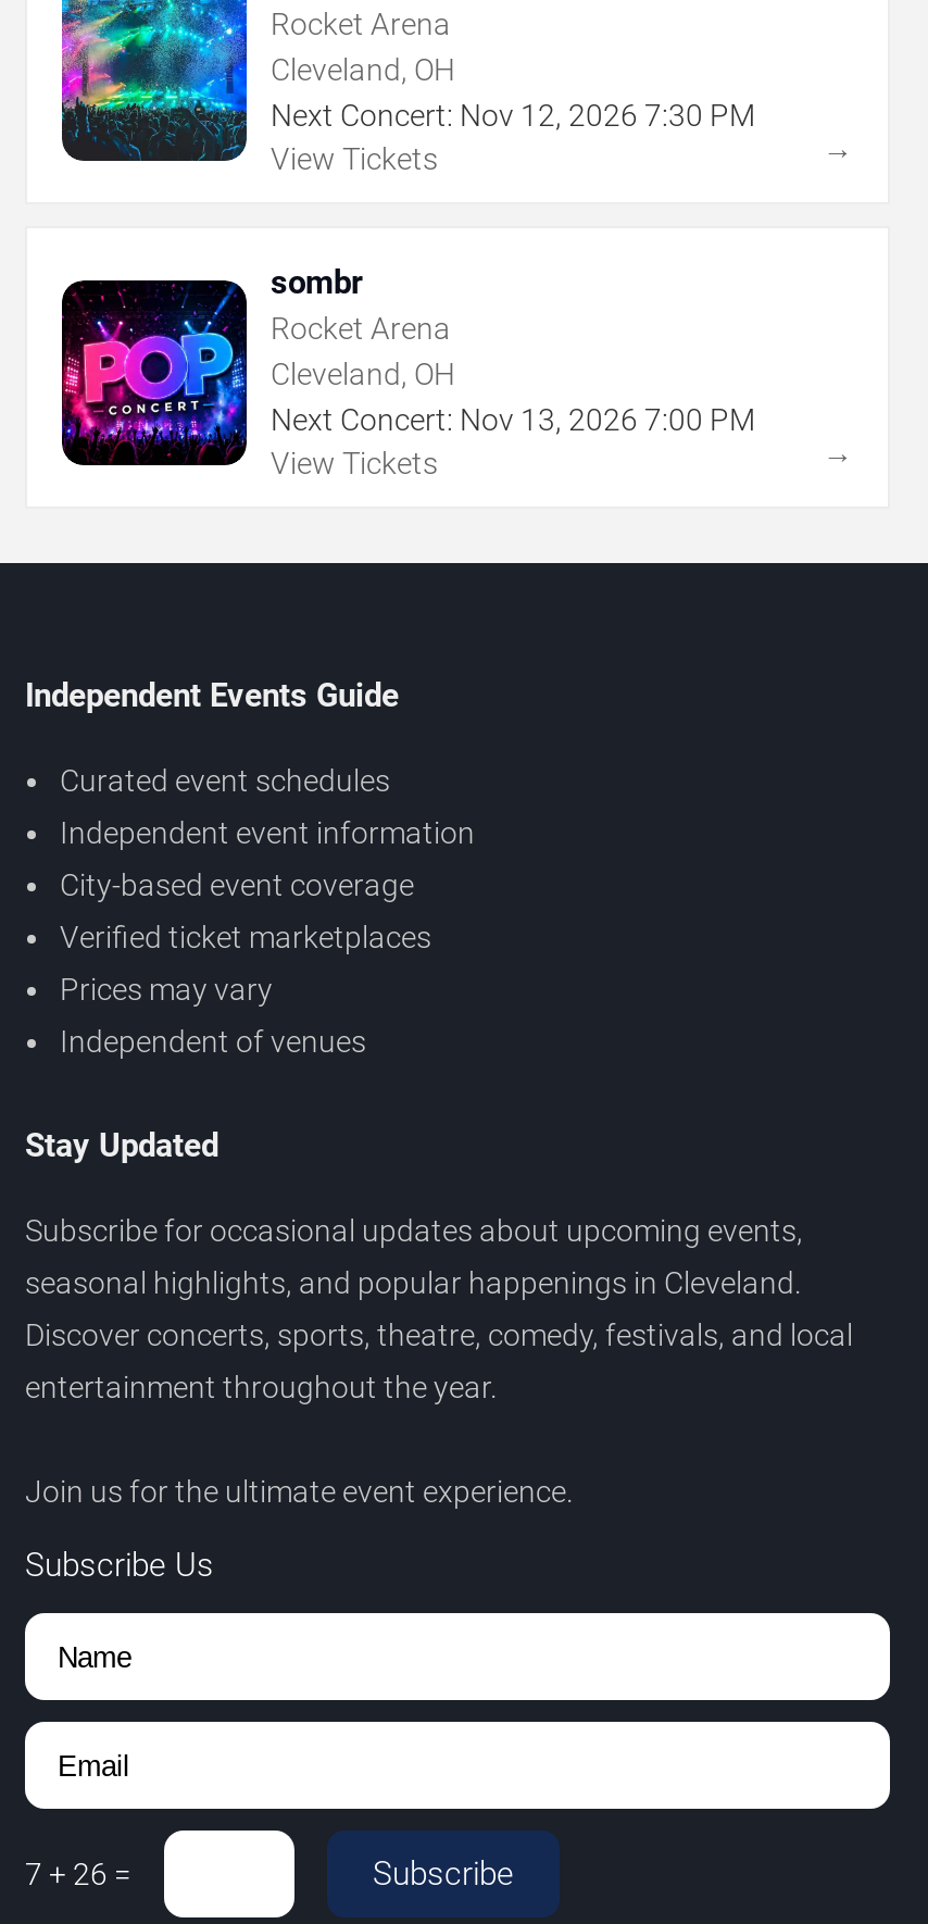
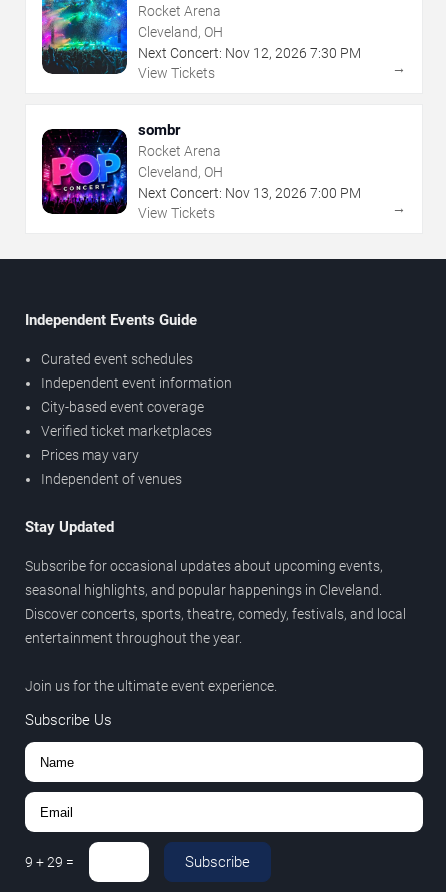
- 7 + 26 =
+ 9 + 29 =
